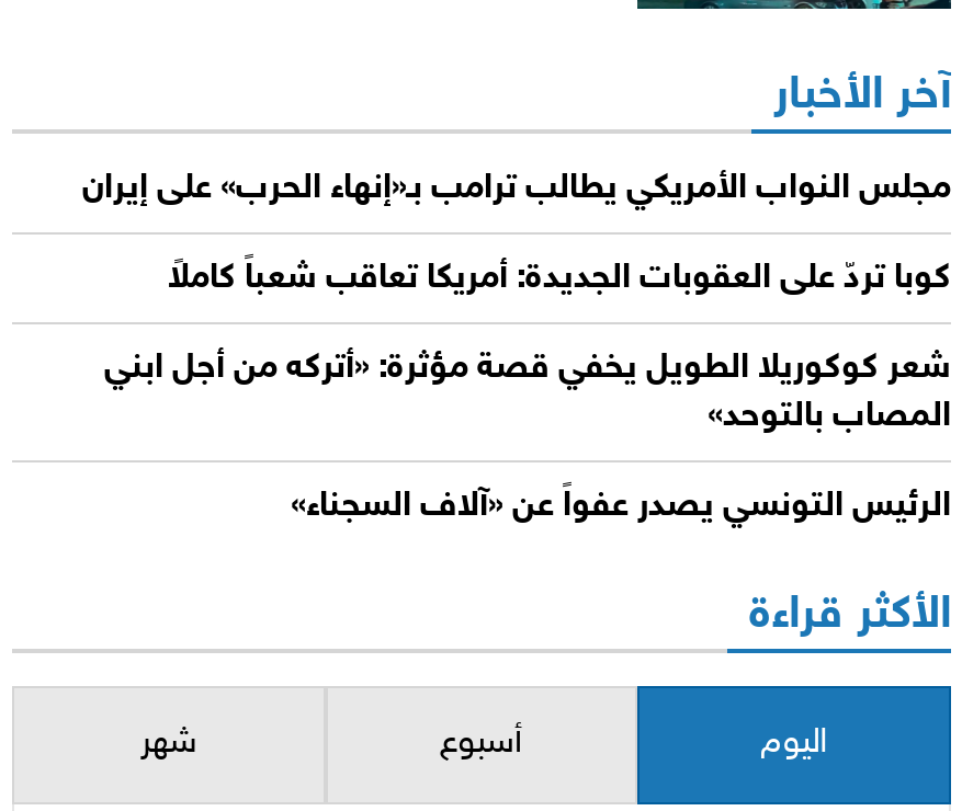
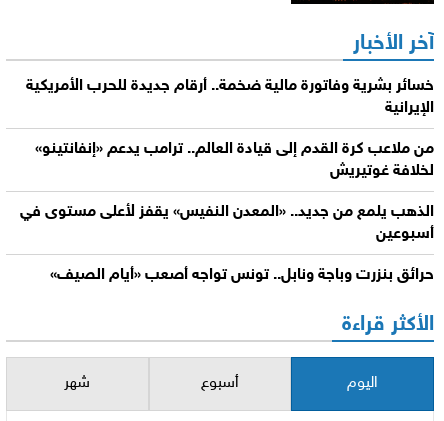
- مجلس النواب الأمريكي يطالب ترامب بـ«إنهاء الحرب» على إيران
+ خسائر بشرية وفاتورة مالية ضخمة.. أرقام جديدة للحرب الأمريكية
+ الإيرانية

- كوبا تردّ على العقوبات الجديدة: أمريكا تعاقب شعباً كاملاً
+ من ملاعب كرة القدم إلى قيادة العالم.. ترامب يدعم «إنفانتينو»
+ لخلافة غوتيريش

- شعر كوكوريلا الطويل يخفي قصة مؤثرة: «أتركه من أجل ابني
- المصاب بالتوحد»
+ الذهب يلمع من جديد.. «المعدن النفيس» يقفز لأعلى مستوى في
+ أسبوعين

- الرئيس التونسي يصدر عفواً عن «آلاف السجناء»
+ حرائق بنزرت وباجة ونابل.. تونس تواجه أصعب «أيام الصيف»
